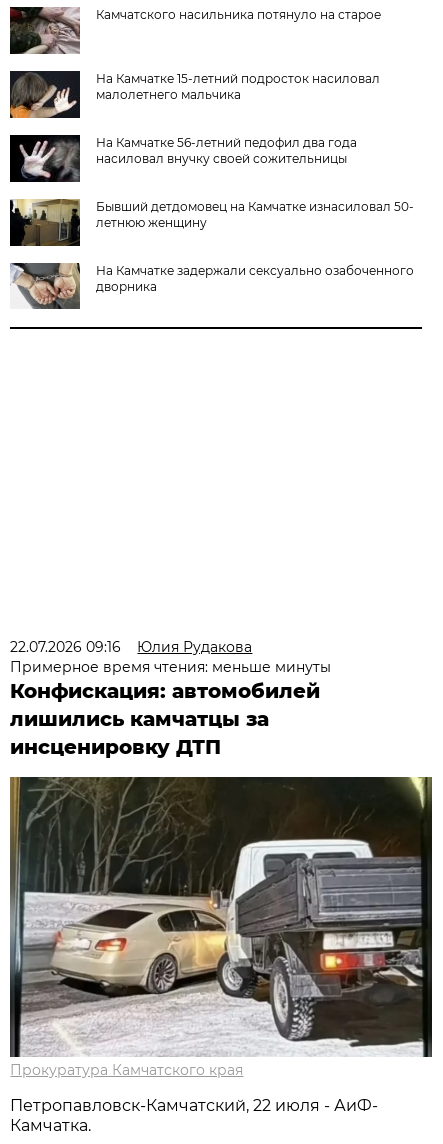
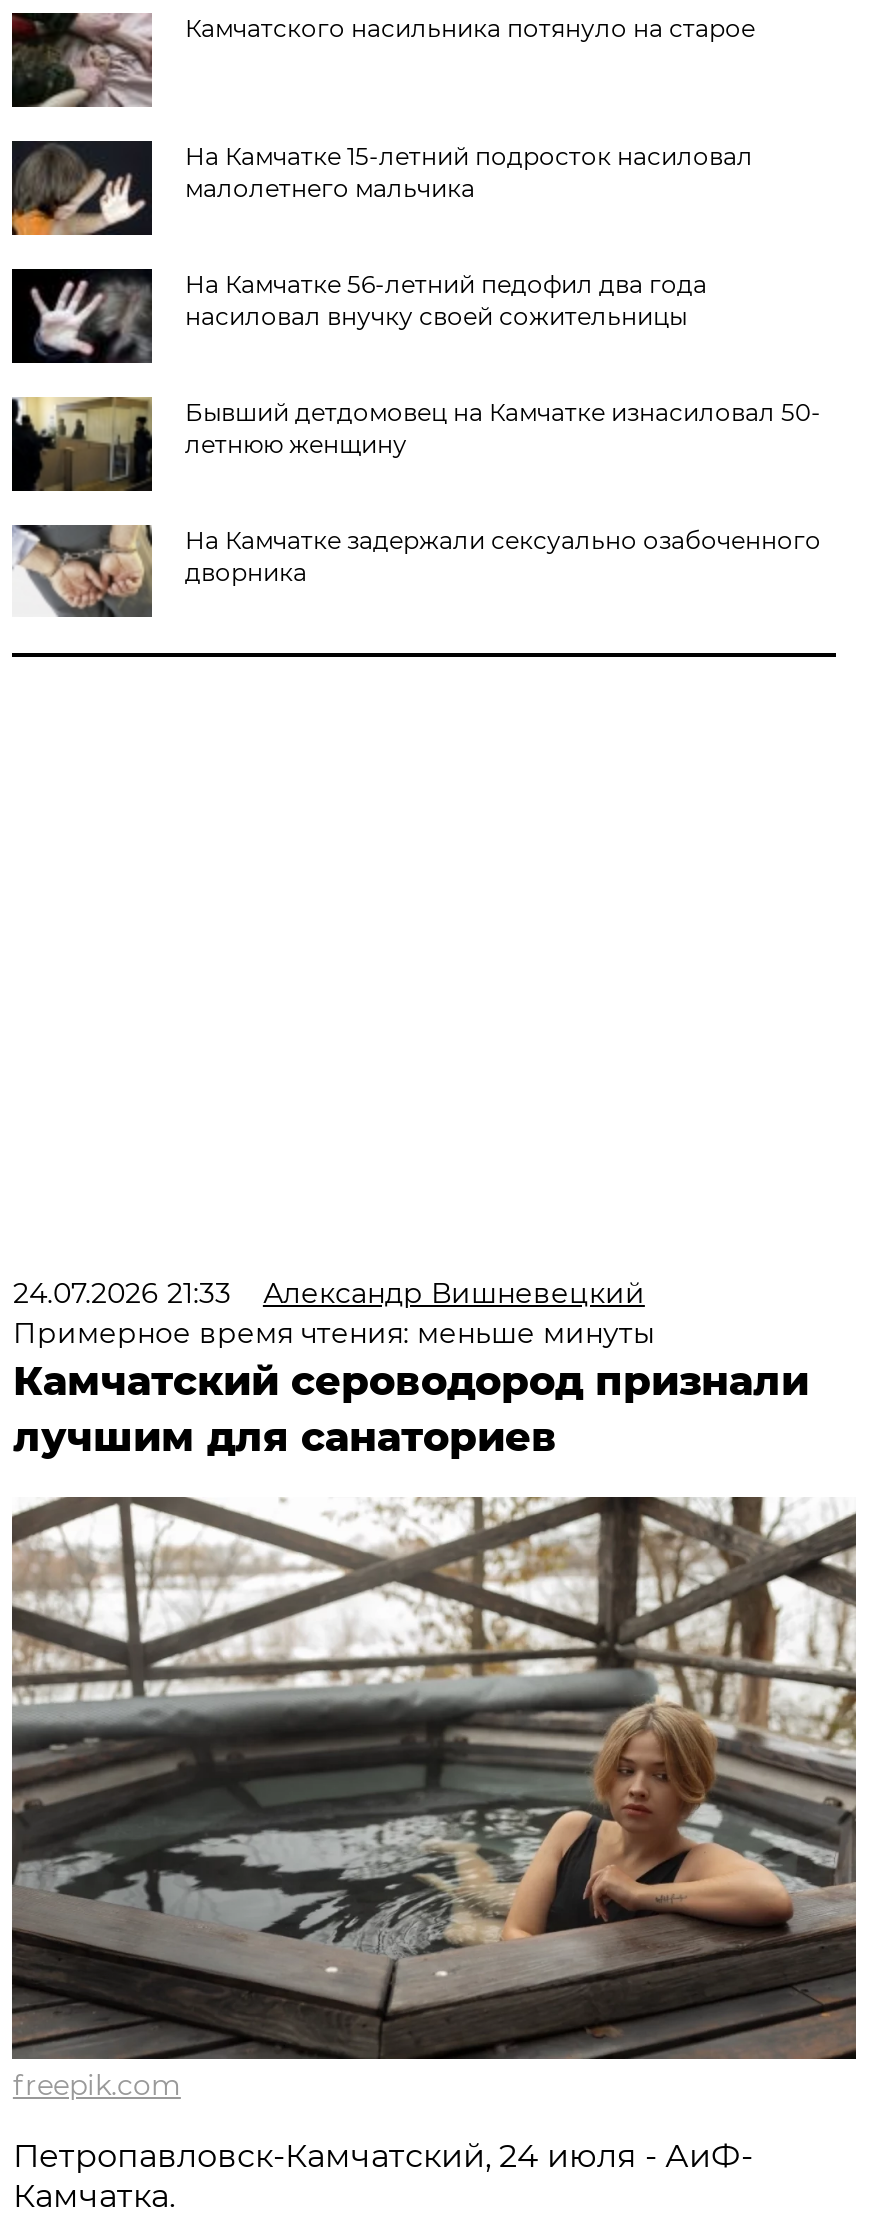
- 22.07.2026 09:16
- Юлия Рудакова
+ 24.07.2026 21:33
+ Александр Вишневецкий

- Конфискация: автомобилей
- лишились камчатцы за
- инсценировку ДТП
+ Камчатский сероводород признали
+ лучшим для санаториев

- [image]
- Прокуратура Камчатского края
+ [image]
+ freepik.com

- Петропавловск-Камчатский, 22 июля - АиФ-
+ Петропавловск-Камчатский, 24 июля - АиФ-
